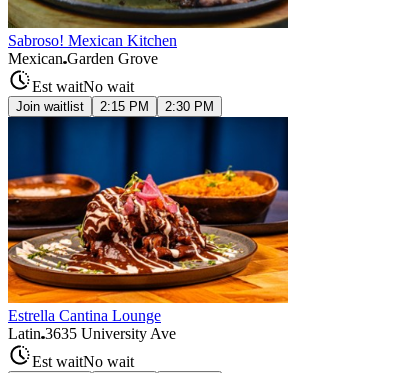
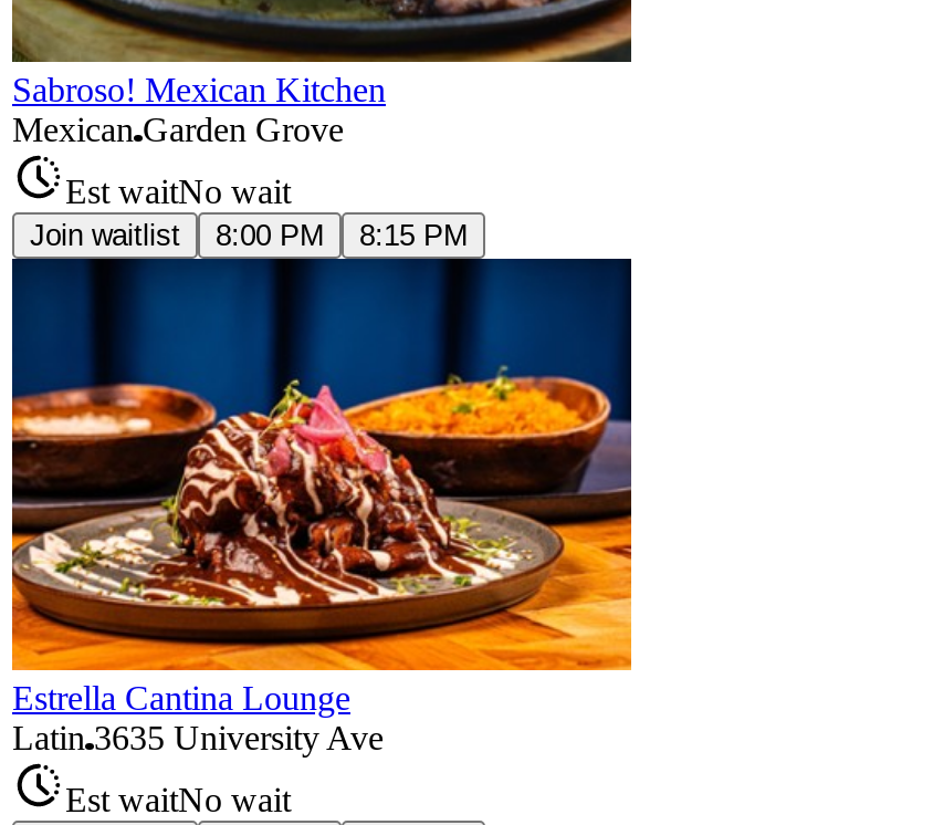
- 2:15 PM
+ 8:00 PM

- 2:30 PM
+ 8:15 PM
